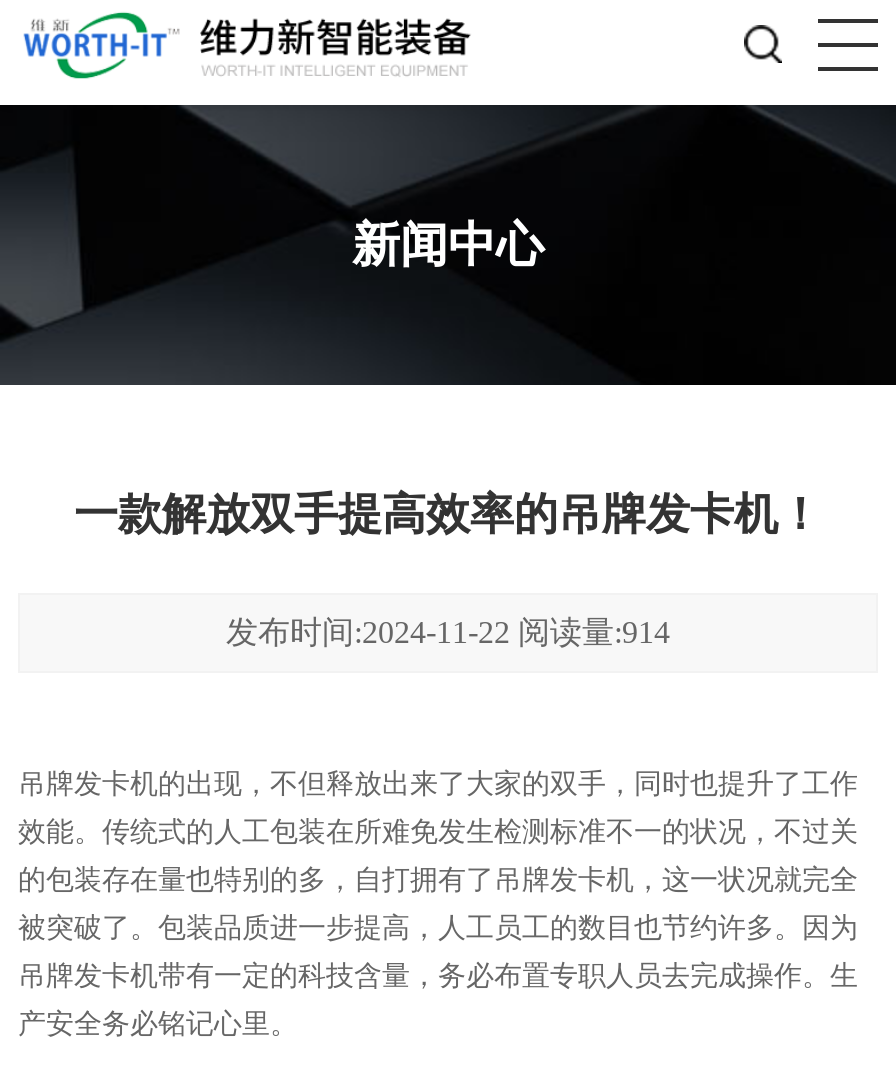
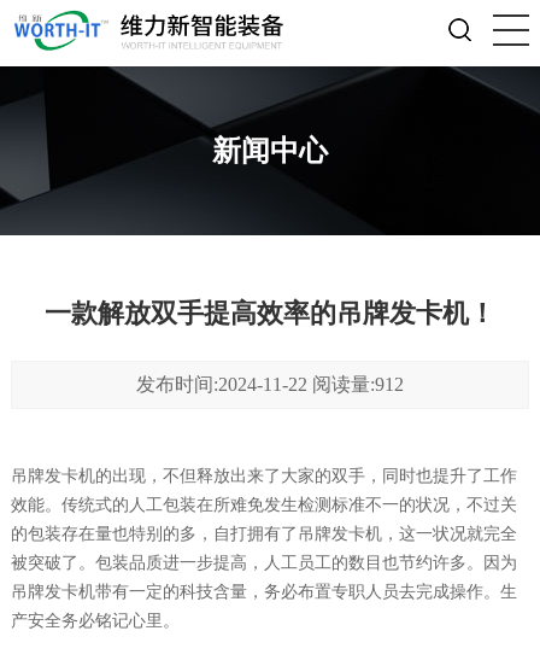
- 发布时间:2024-11-22 阅读量:914
+ 发布时间:2024-11-22 阅读量:912
